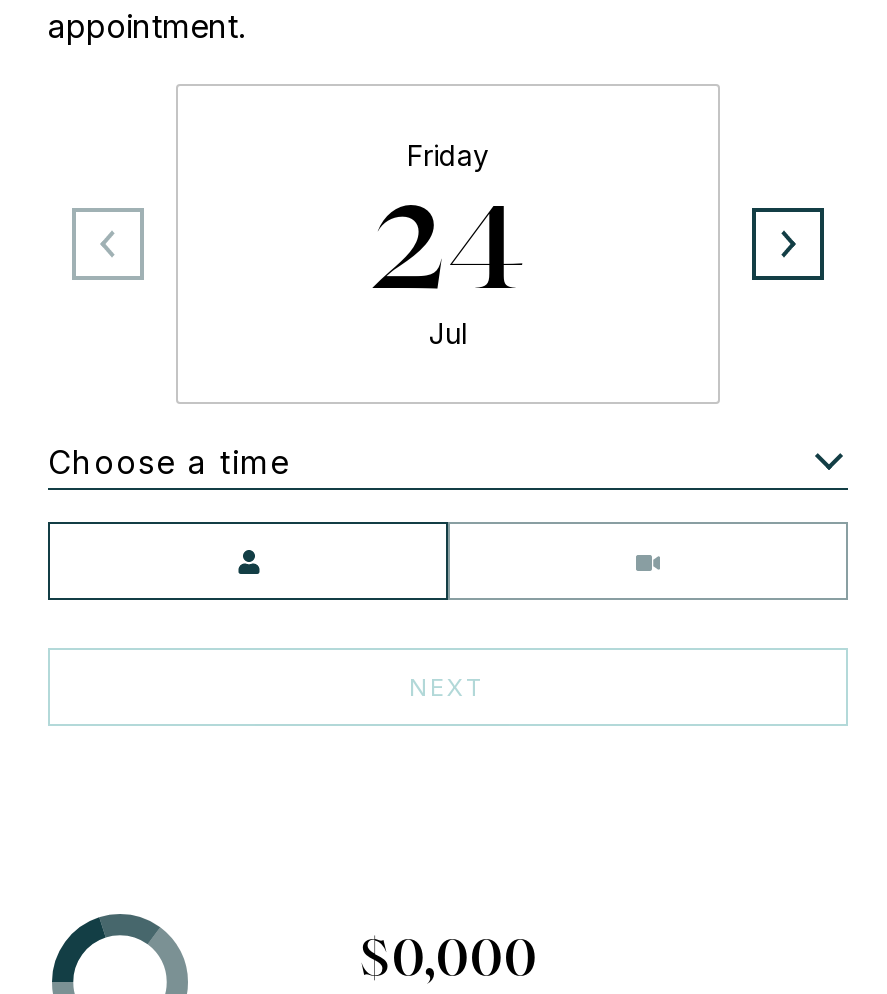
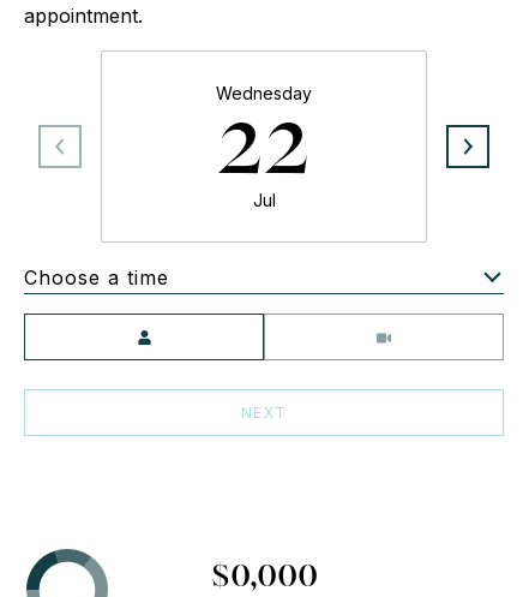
- Friday
- 24
+ Wednesday
+ 22
